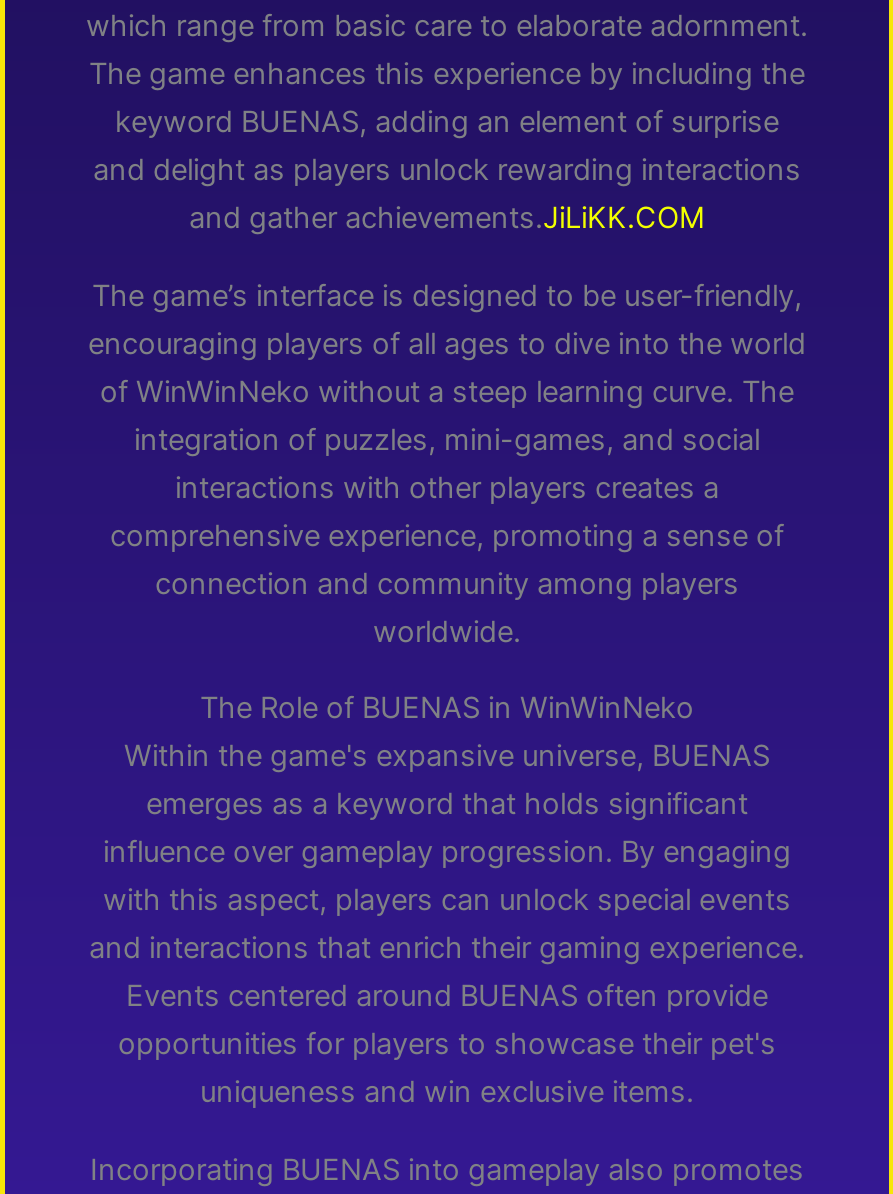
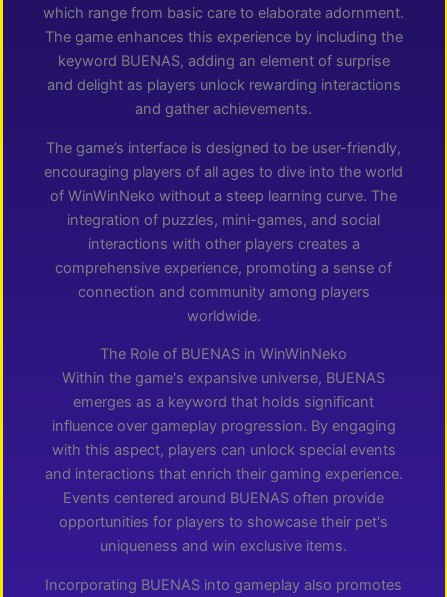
- and gather achievements.JiLiKK.COM
+ and gather achievements.
